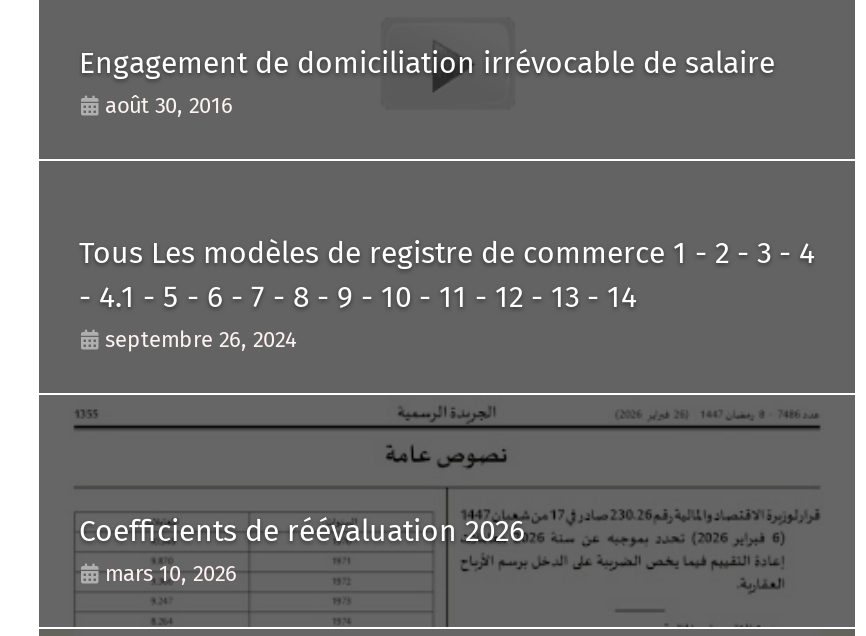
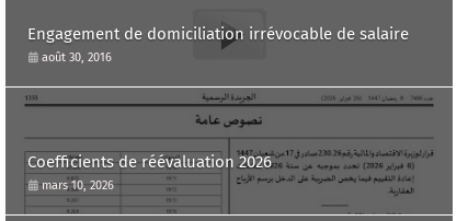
- Tous Les modèles de registre de commerce 1 - 2 - 3 - 4
- - 4.1 - 5 - 6 - 7 - 8 - 9 - 10 - 11 - 12 - 13 - 14
- septembre 26, 2024
